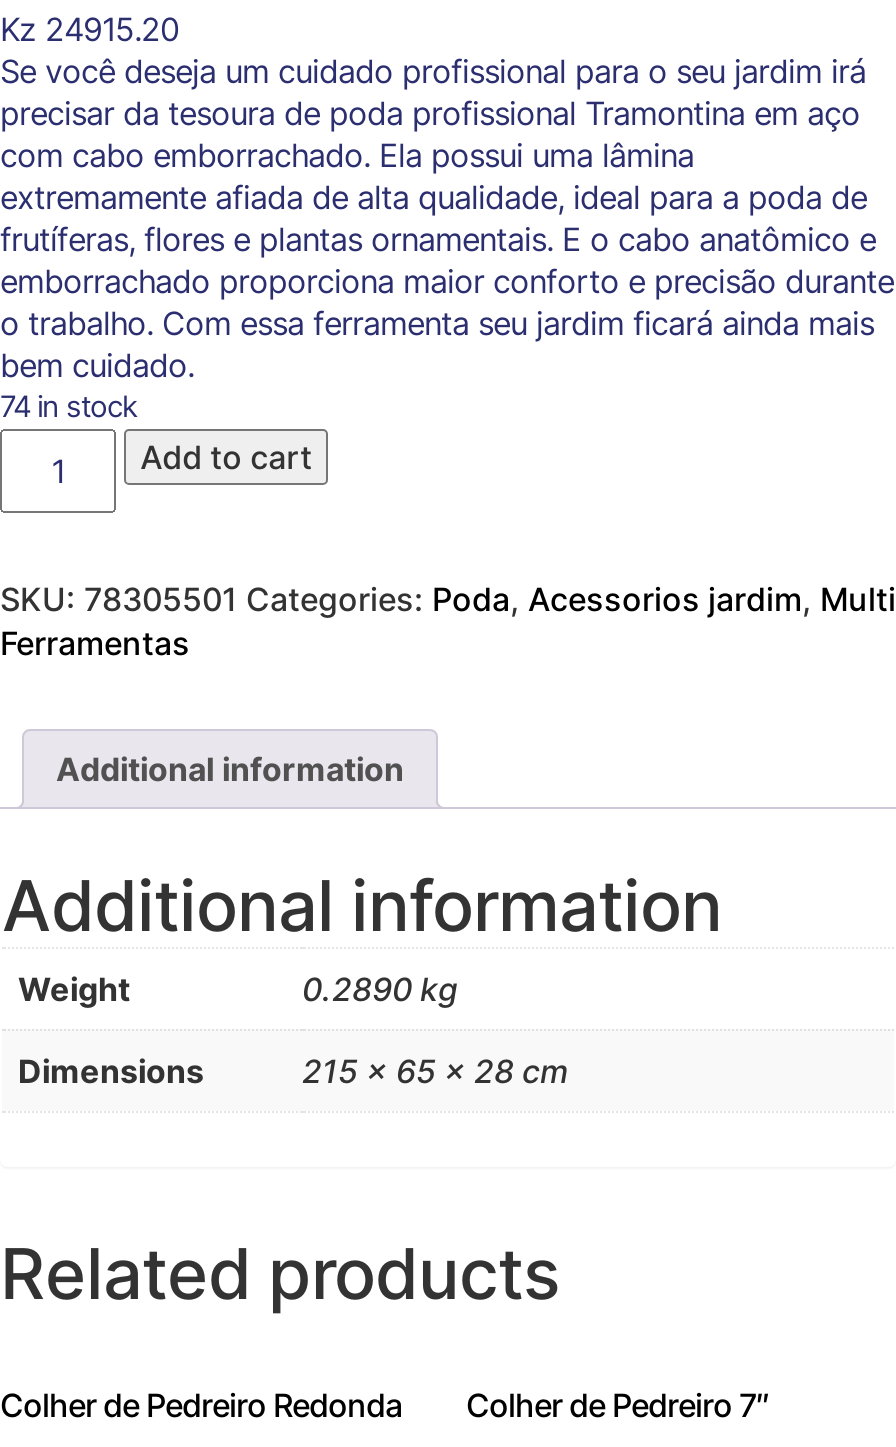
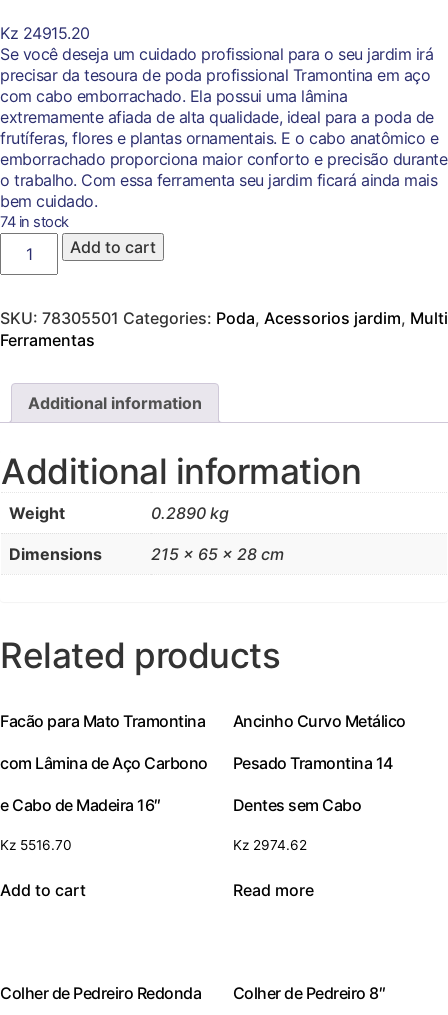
+ Facão para Mato Tramontina
+ com Lâmina de Aço Carbono
+ e Cabo de Madeira 16″
+ Kz 5516.70
+ Add to cart

+ Ancinho Curvo Metálico
+ Pesado Tramontina 14
+ Dentes sem Cabo
+ Kz 2974.62
+ Read more

- Colher de Pedreiro 7″
+ Colher de Pedreiro 8″
